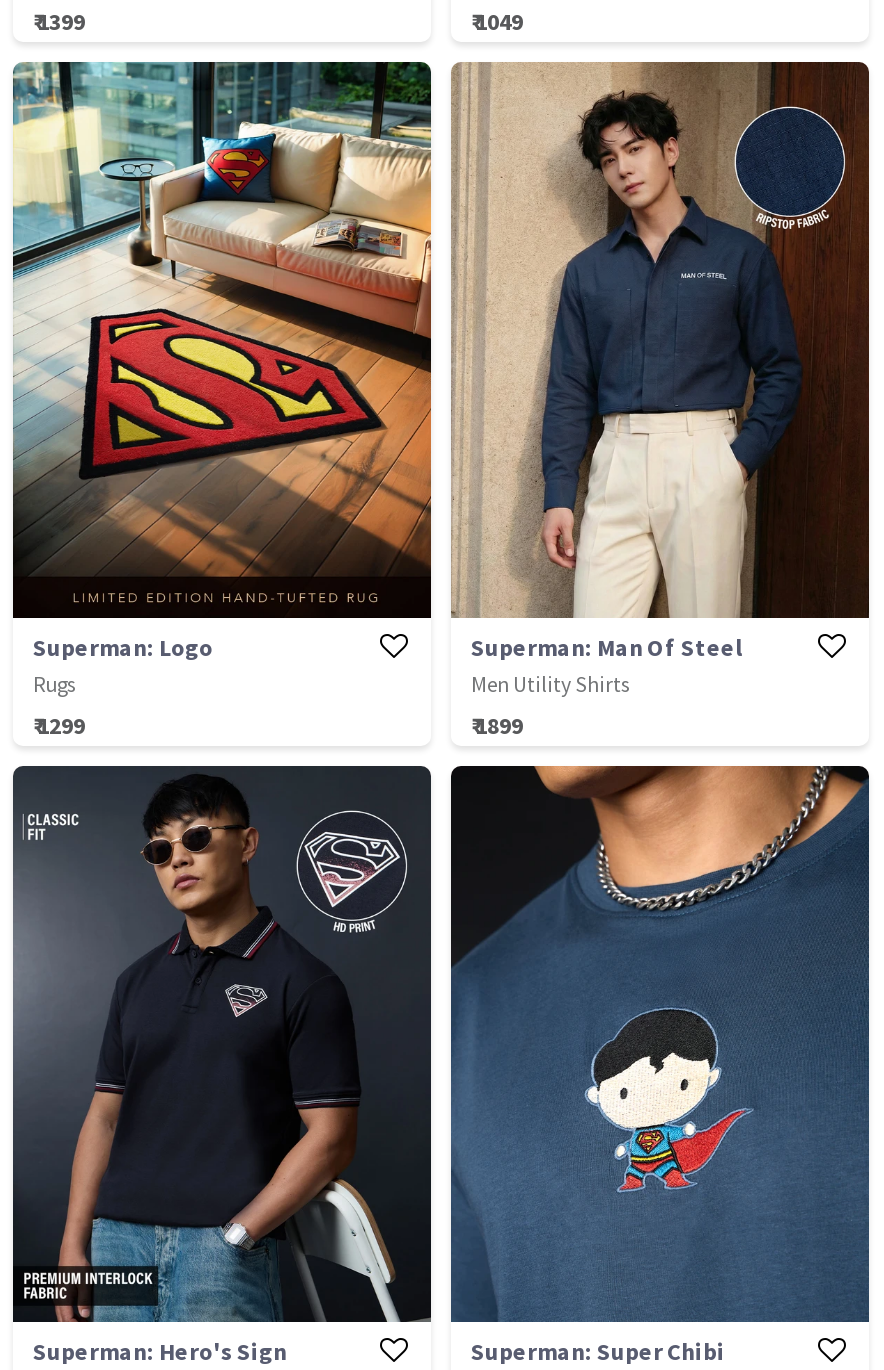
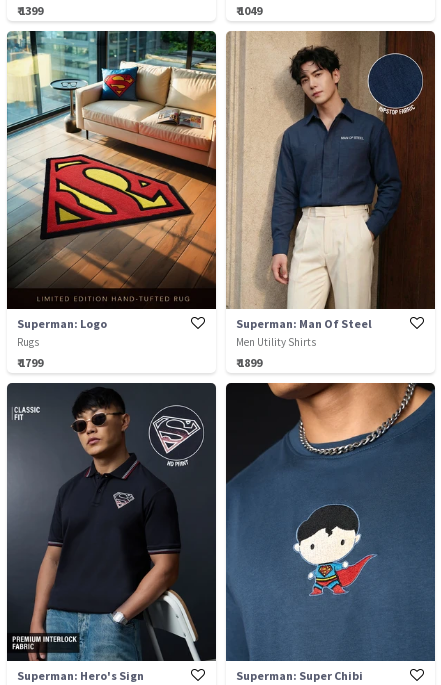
- ₹ 1299
+ ₹ 1799
